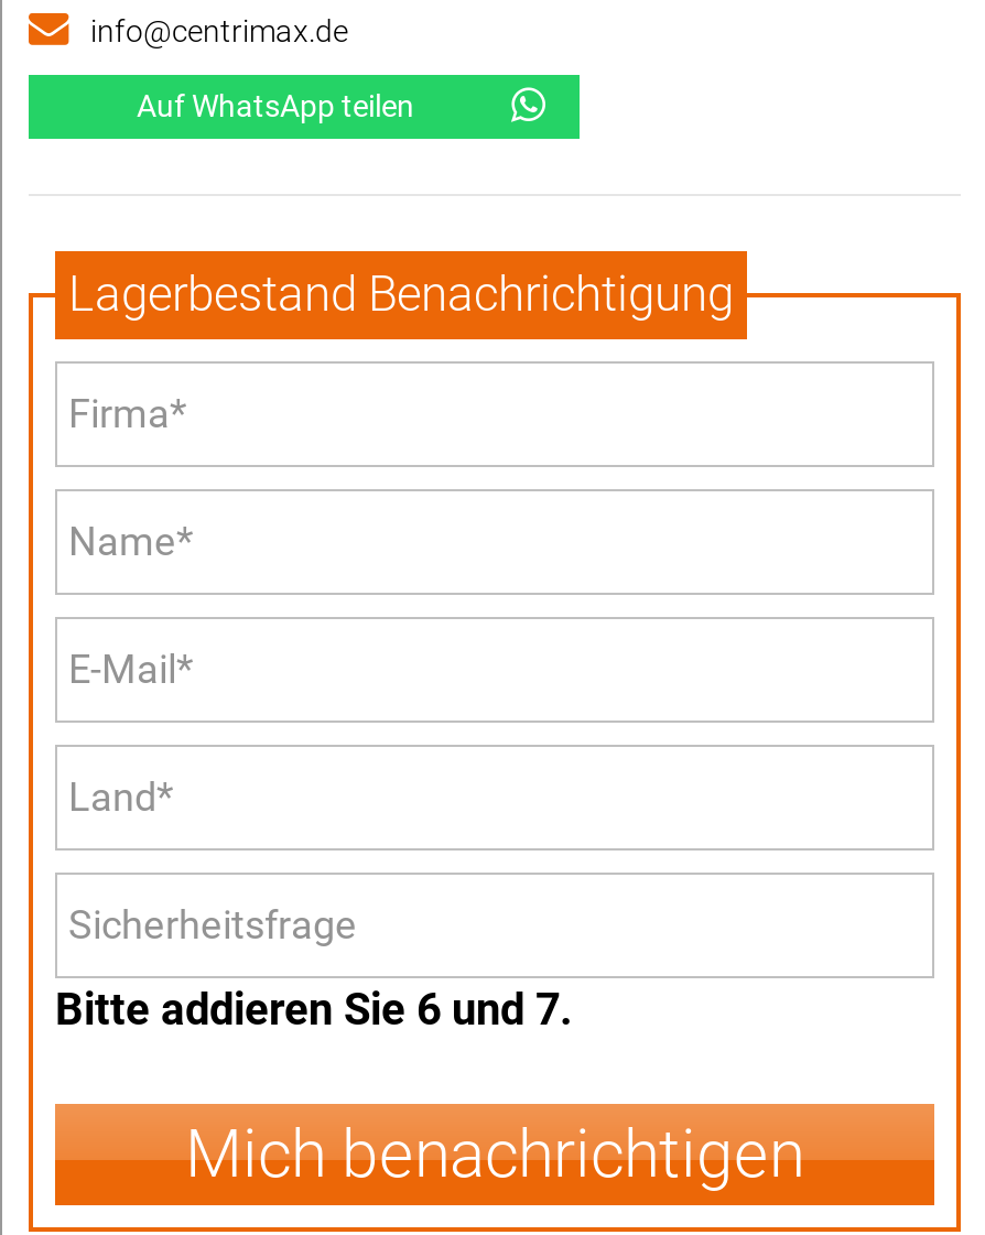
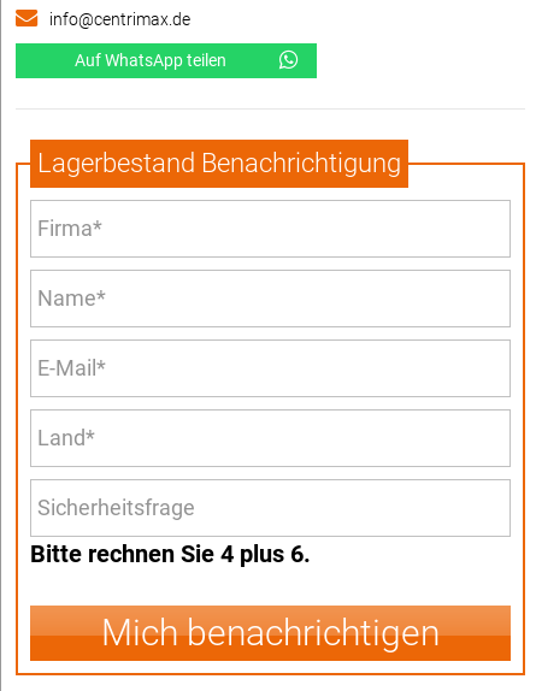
- Bitte addieren Sie 6 und 7.
+ Bitte rechnen Sie 4 plus 6.
